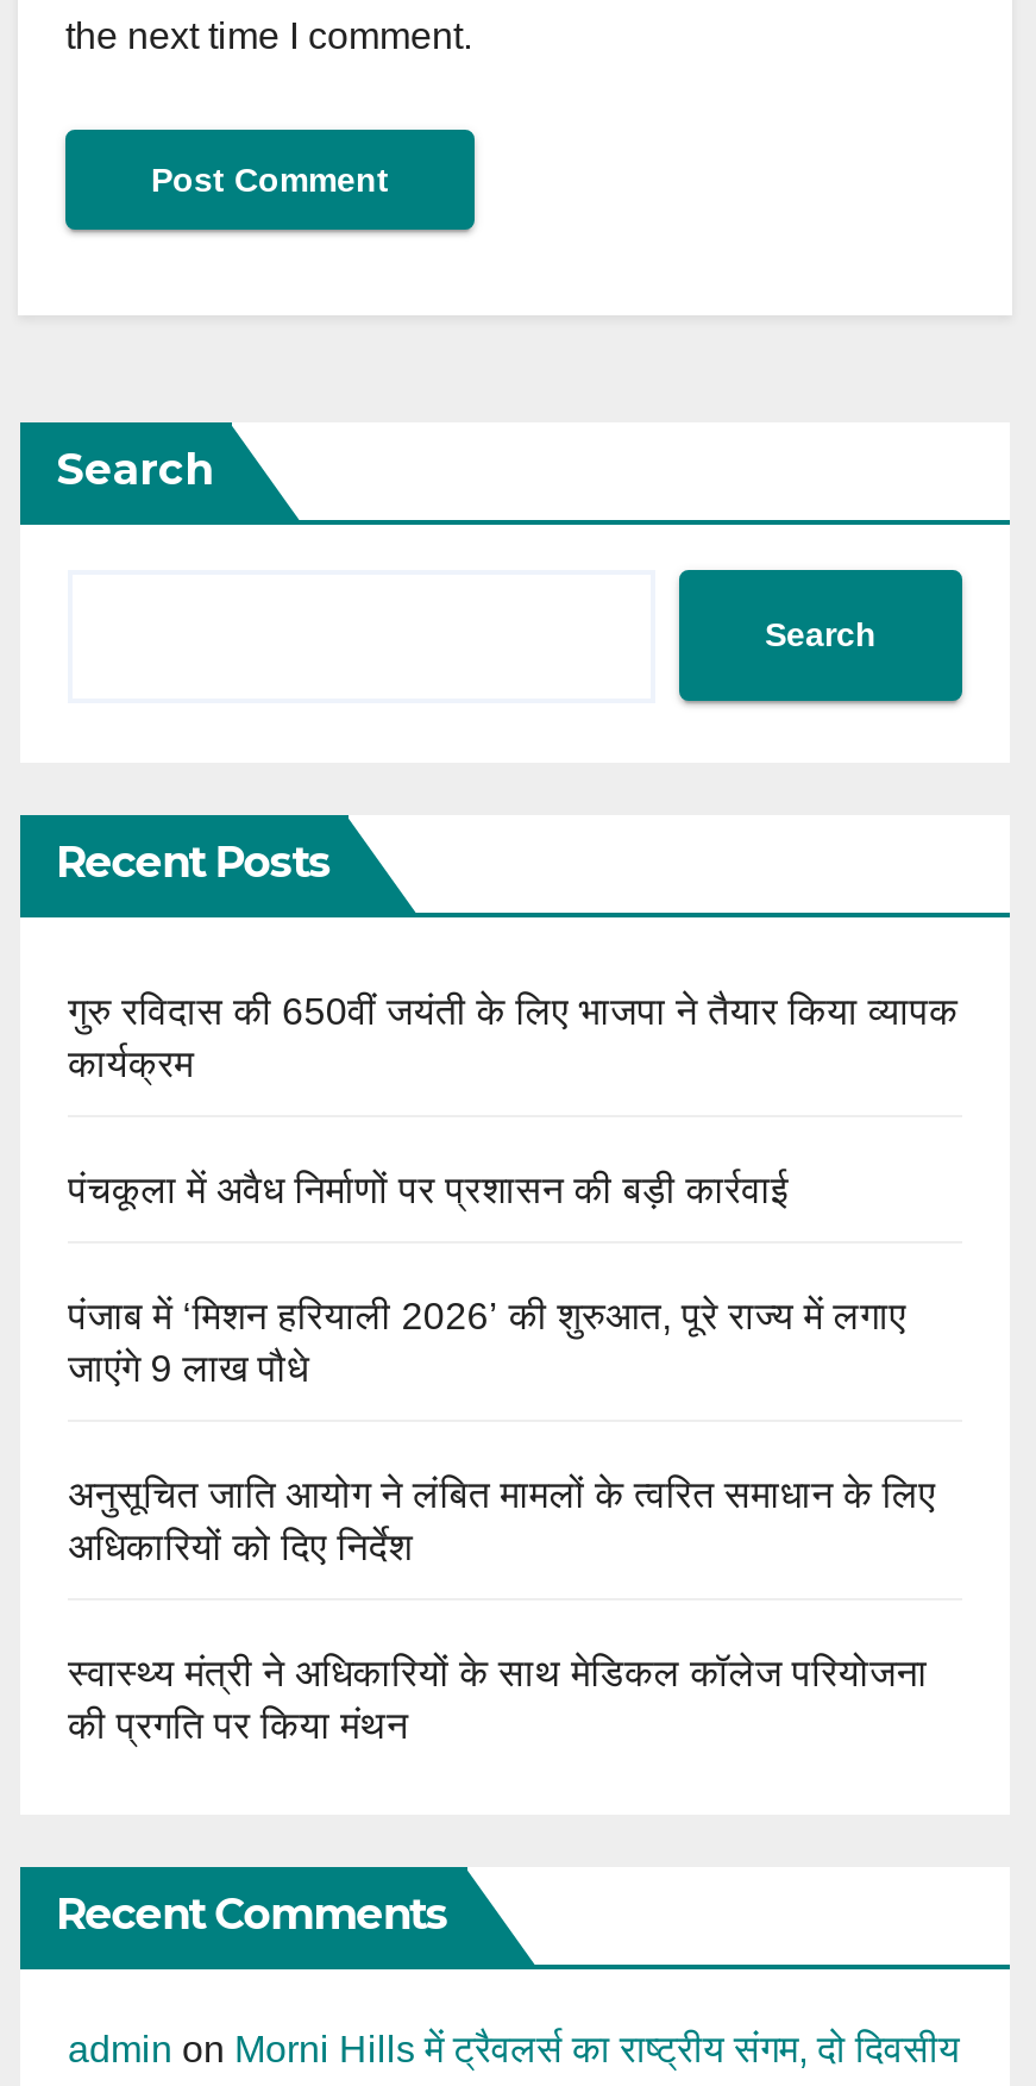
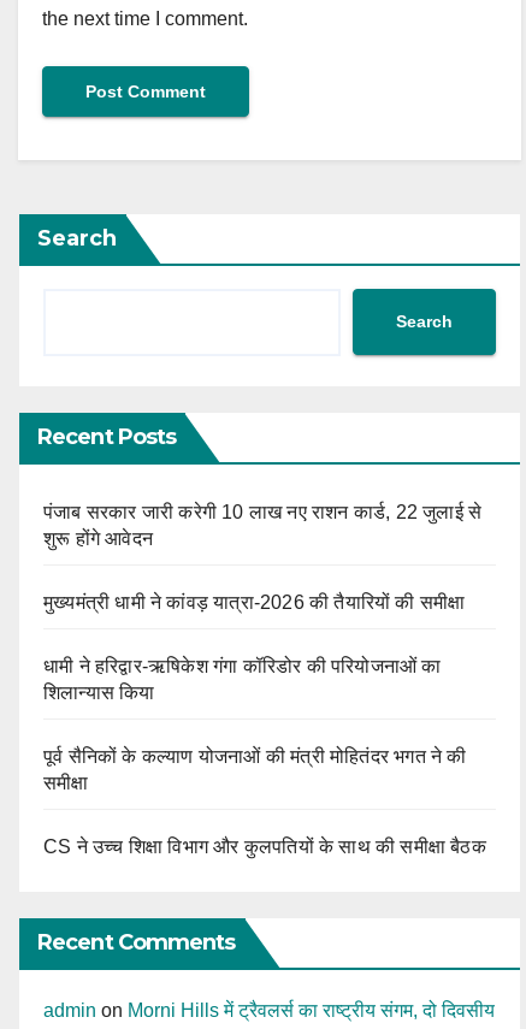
- गुरु रविदास की 650वीं जयंती के लिए भाजपा ने तैयार किया व्यापक
- कार्यक्रम
+ पंजाब सरकार जारी करेगी 10 लाख नए राशन कार्ड, 22 जुलाई से
+ शुरू होंगे आवेदन

- पंचकूला में अवैध निर्माणों पर प्रशासन की बड़ी कार्रवाई
+ मुख्यमंत्री धामी ने कांवड़ यात्रा-2026 की तैयारियों की समीक्षा

- पंजाब में ‘मिशन हरियाली 2026’ की शुरुआत, पूरे राज्य में लगाए
- जाएंगे 9 लाख पौधे
+ धामी ने हरिद्वार-ऋषिकेश गंगा कॉरिडोर की परियोजनाओं का
+ शिलान्यास किया

- अनुसूचित जाति आयोग ने लंबित मामलों के त्वरित समाधान के लिए
- अधिकारियों को दिए निर्देश
+ पूर्व सैनिकों के कल्याण योजनाओं की मंत्री मोहितंदर भगत ने की
+ समीक्षा

- स्वास्थ्य मंत्री ने अधिकारियों के साथ मेडिकल कॉलेज परियोजना
- की प्रगति पर किया मंथन
+ CS ने उच्च शिक्षा विभाग और कुलपतियों के साथ की समीक्षा बैठक
